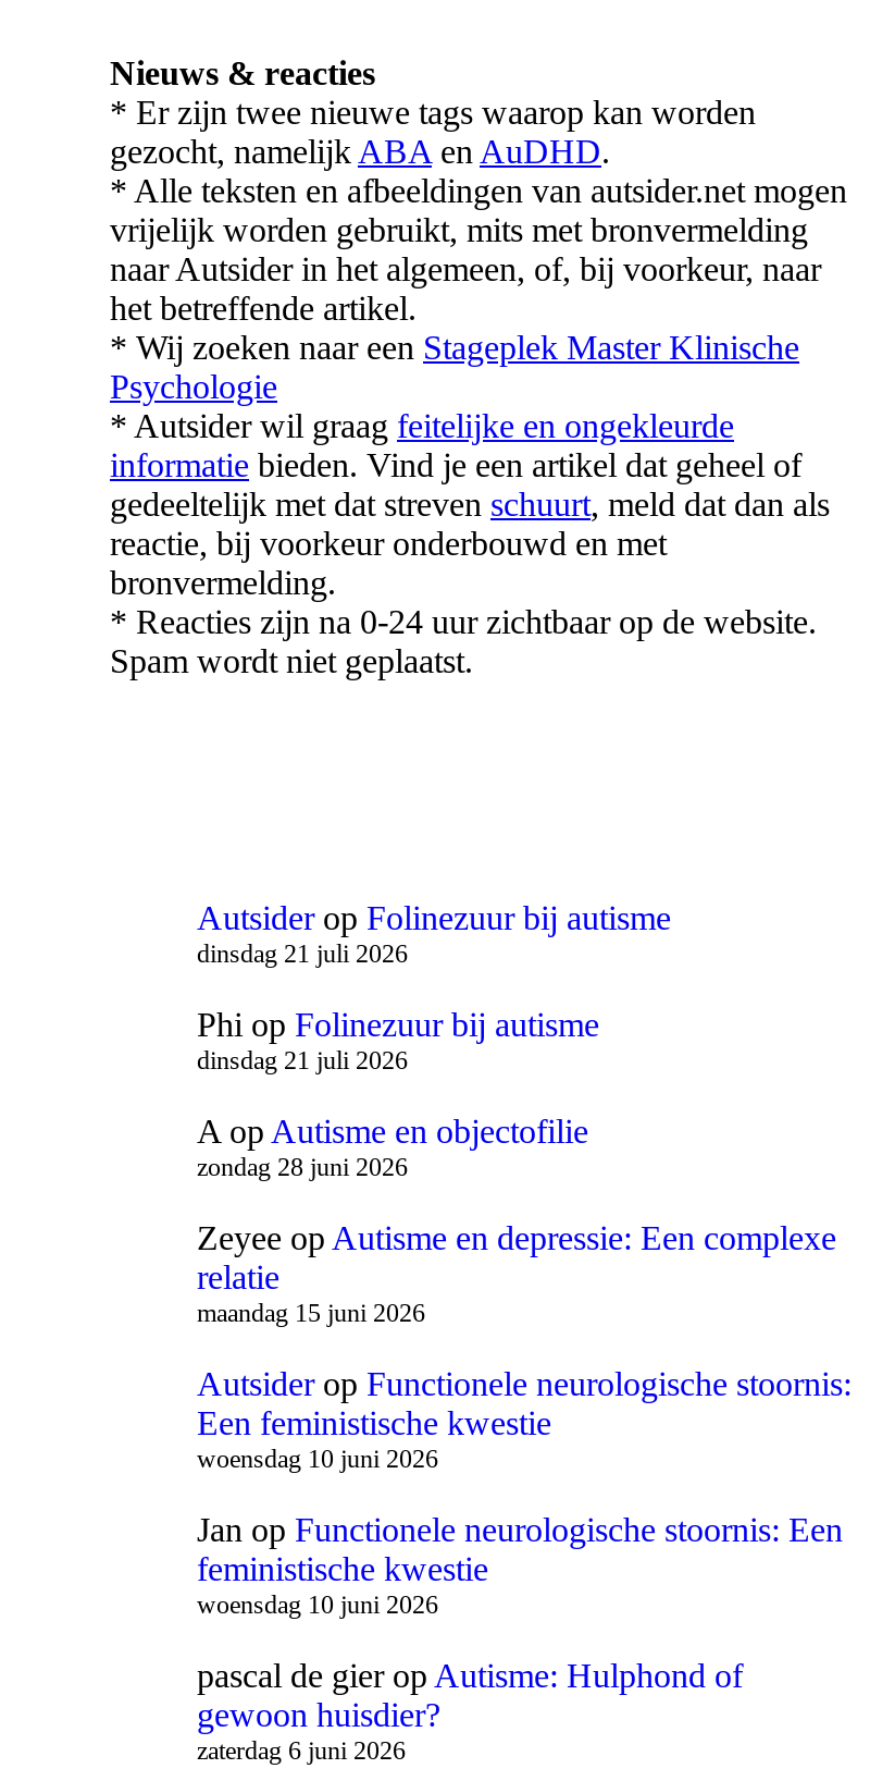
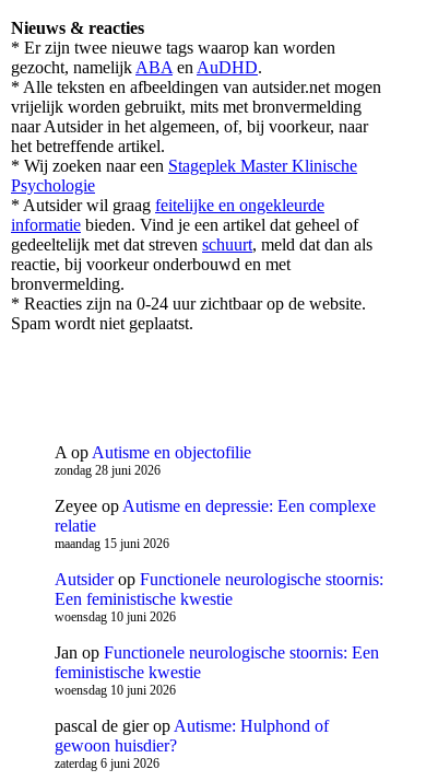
- Autsider op Folinezuur bij autisme
- dinsdag 21 juli 2026
- Phi op Folinezuur bij autisme
- dinsdag 21 juli 2026
